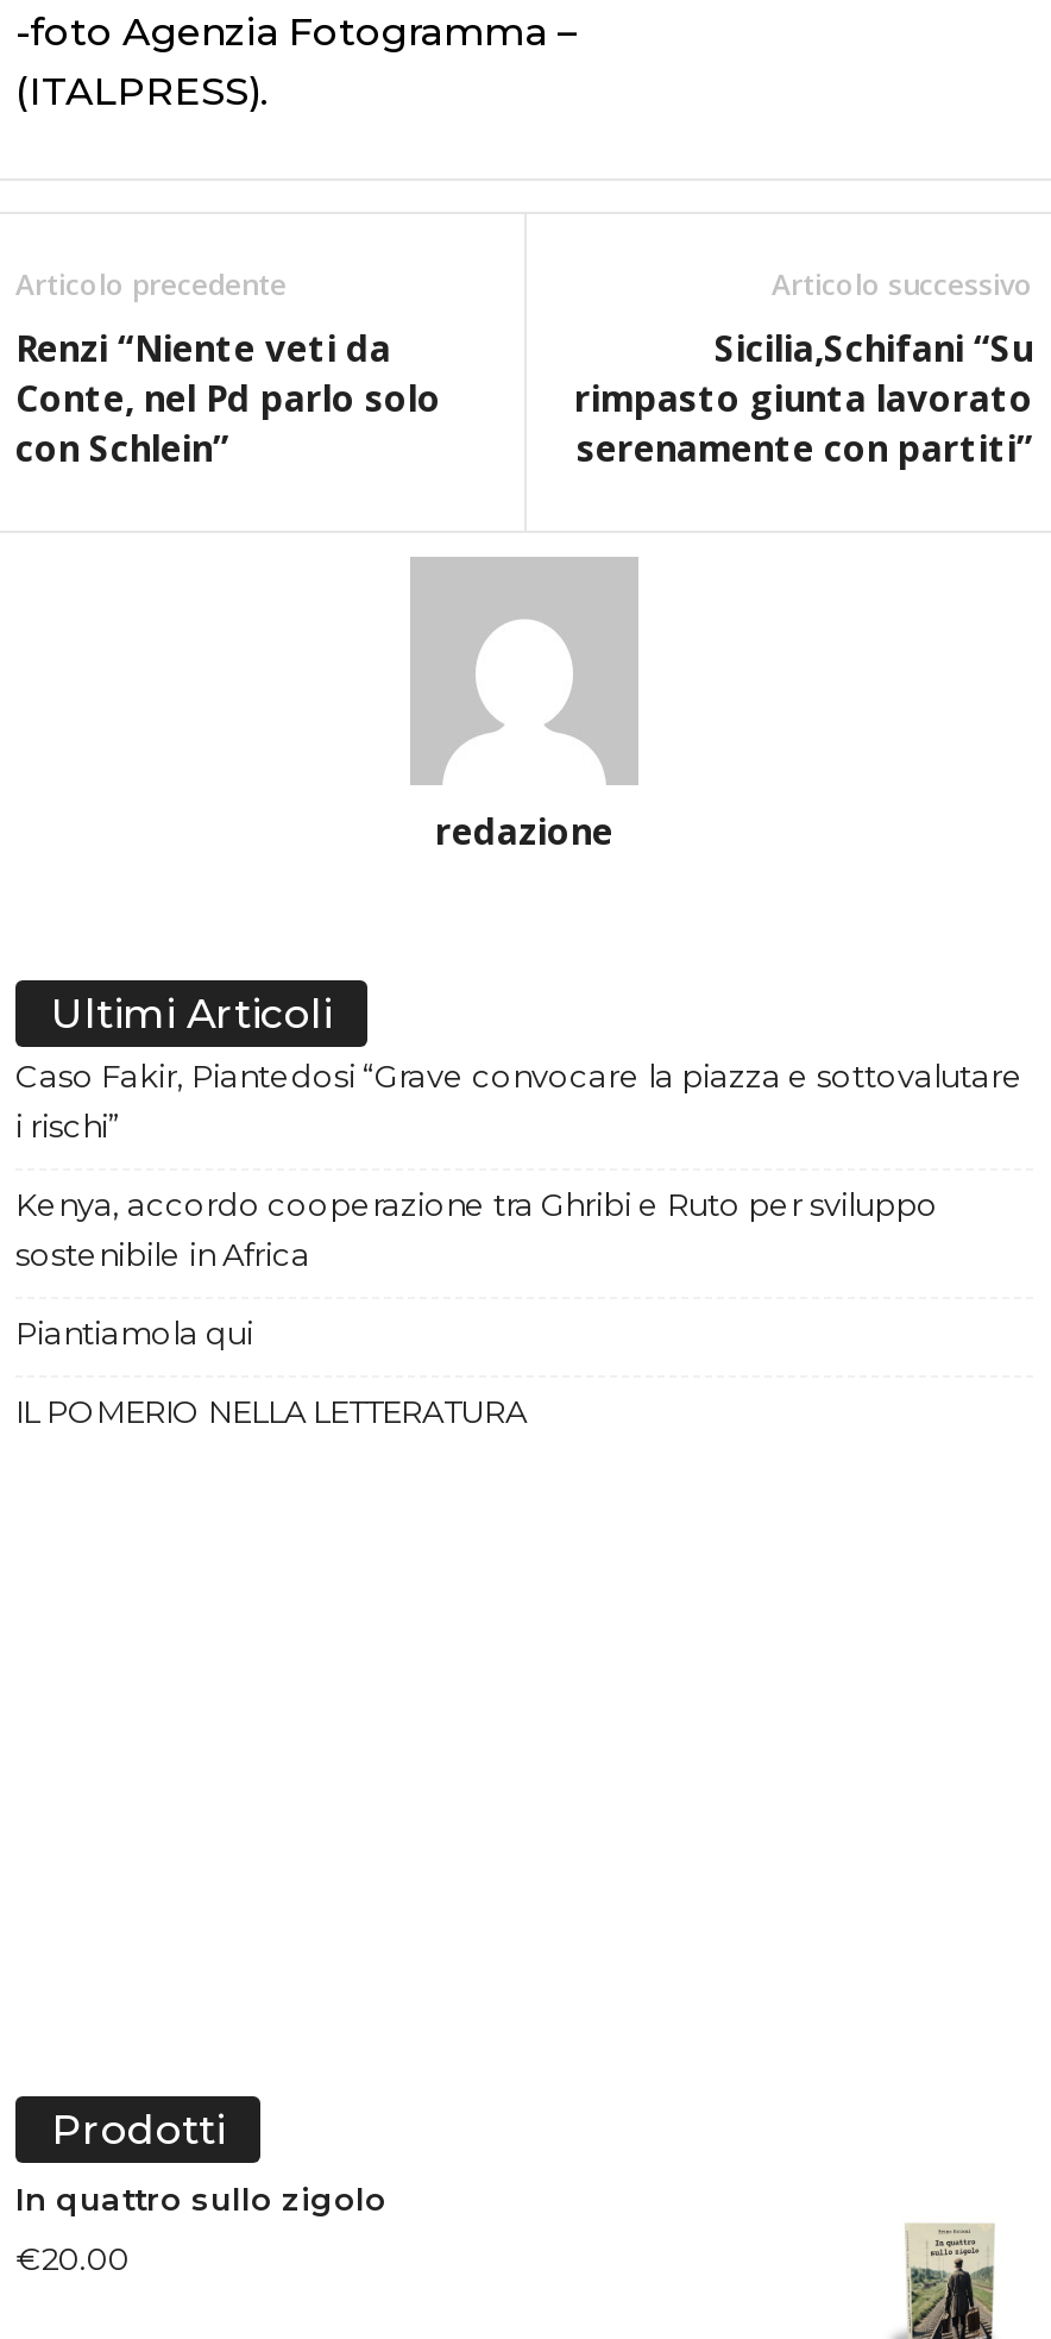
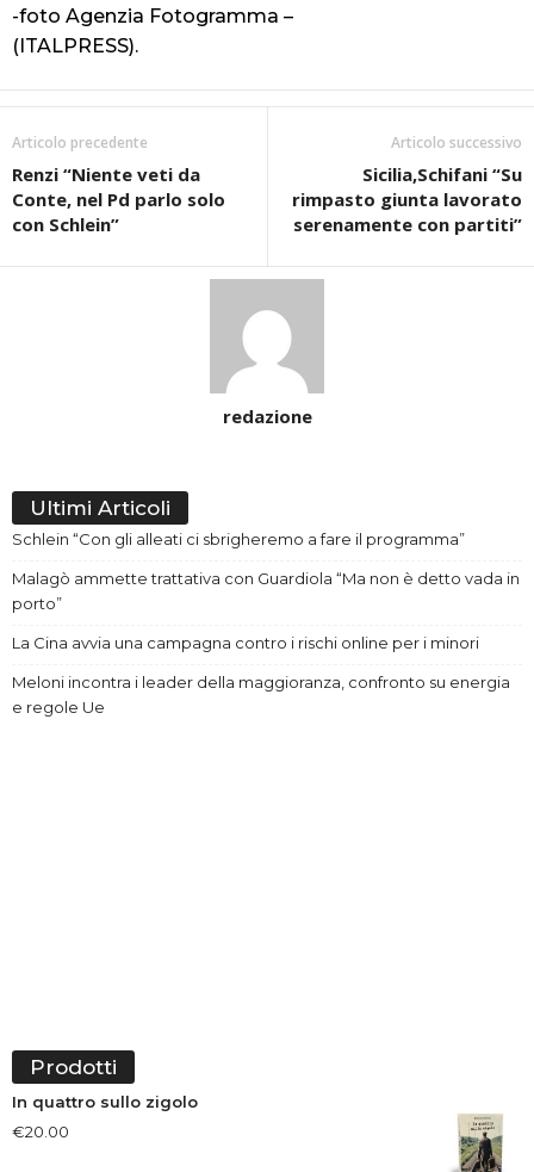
- Caso Fakir, Piantedosi “Grave convocare la piazza e sottovalutare
- i rischi”
+ Schlein “Con gli alleati ci sbrigheremo a fare il programma”

- Kenya, accordo cooperazione tra Ghribi e Ruto per sviluppo
- sostenibile in Africa
+ Malagò ammette trattativa con Guardiola “Ma non è detto vada in
+ porto”

- Piantiamola qui
+ La Cina avvia una campagna contro i rischi online per i minori

- IL POMERIO NELLA LETTERATURA
+ Meloni incontra i leader della maggioranza, confronto su energia
+ e regole Ue
